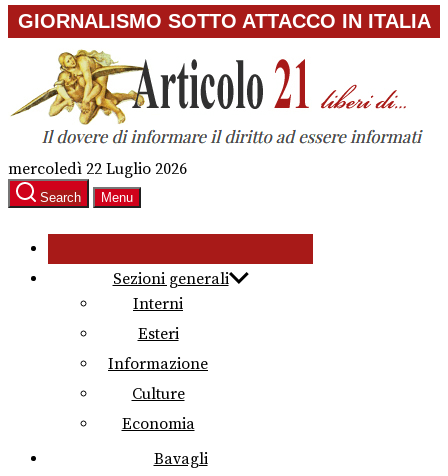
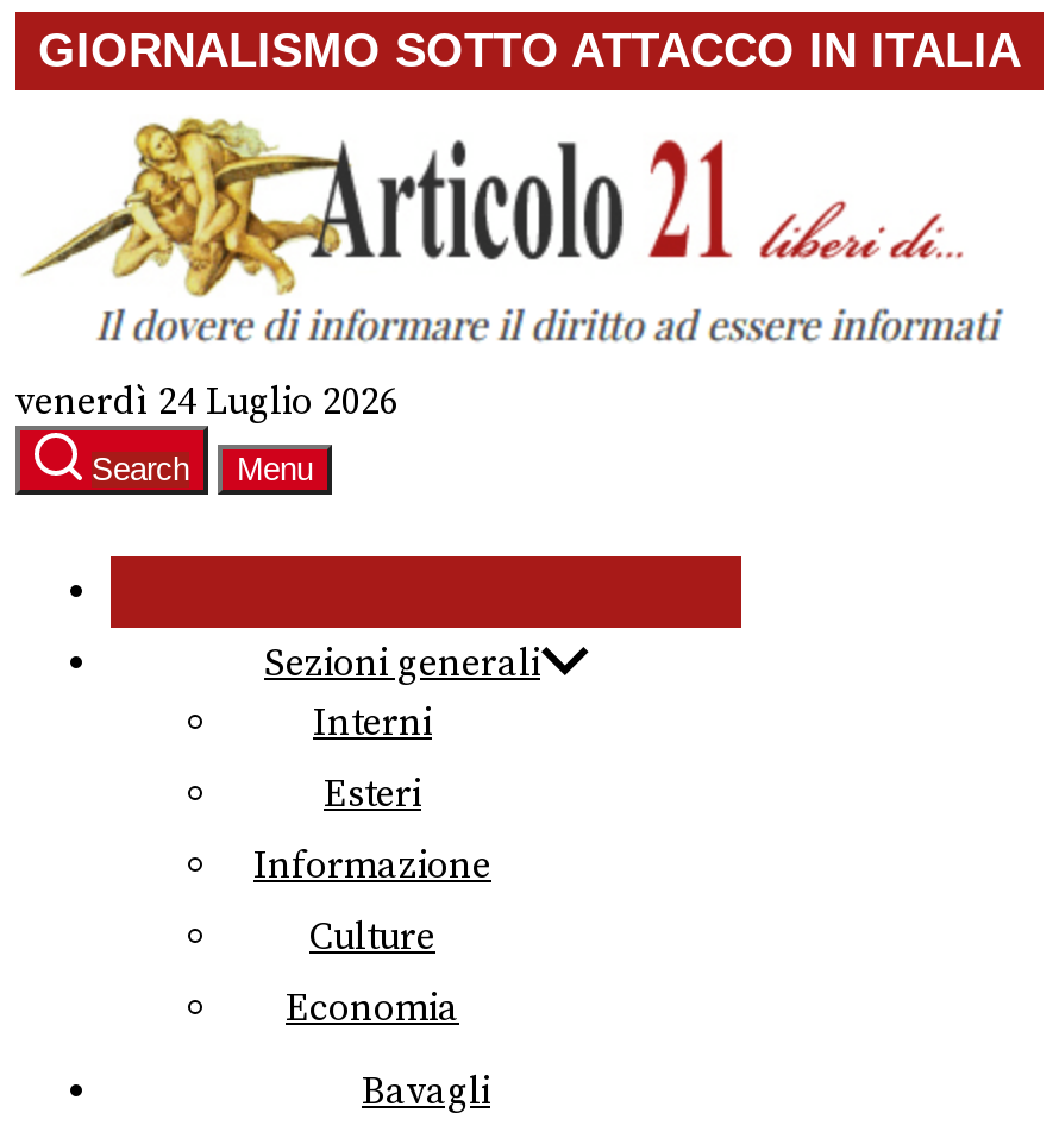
- mercoledì 22 Luglio 2026
+ venerdì 24 Luglio 2026
